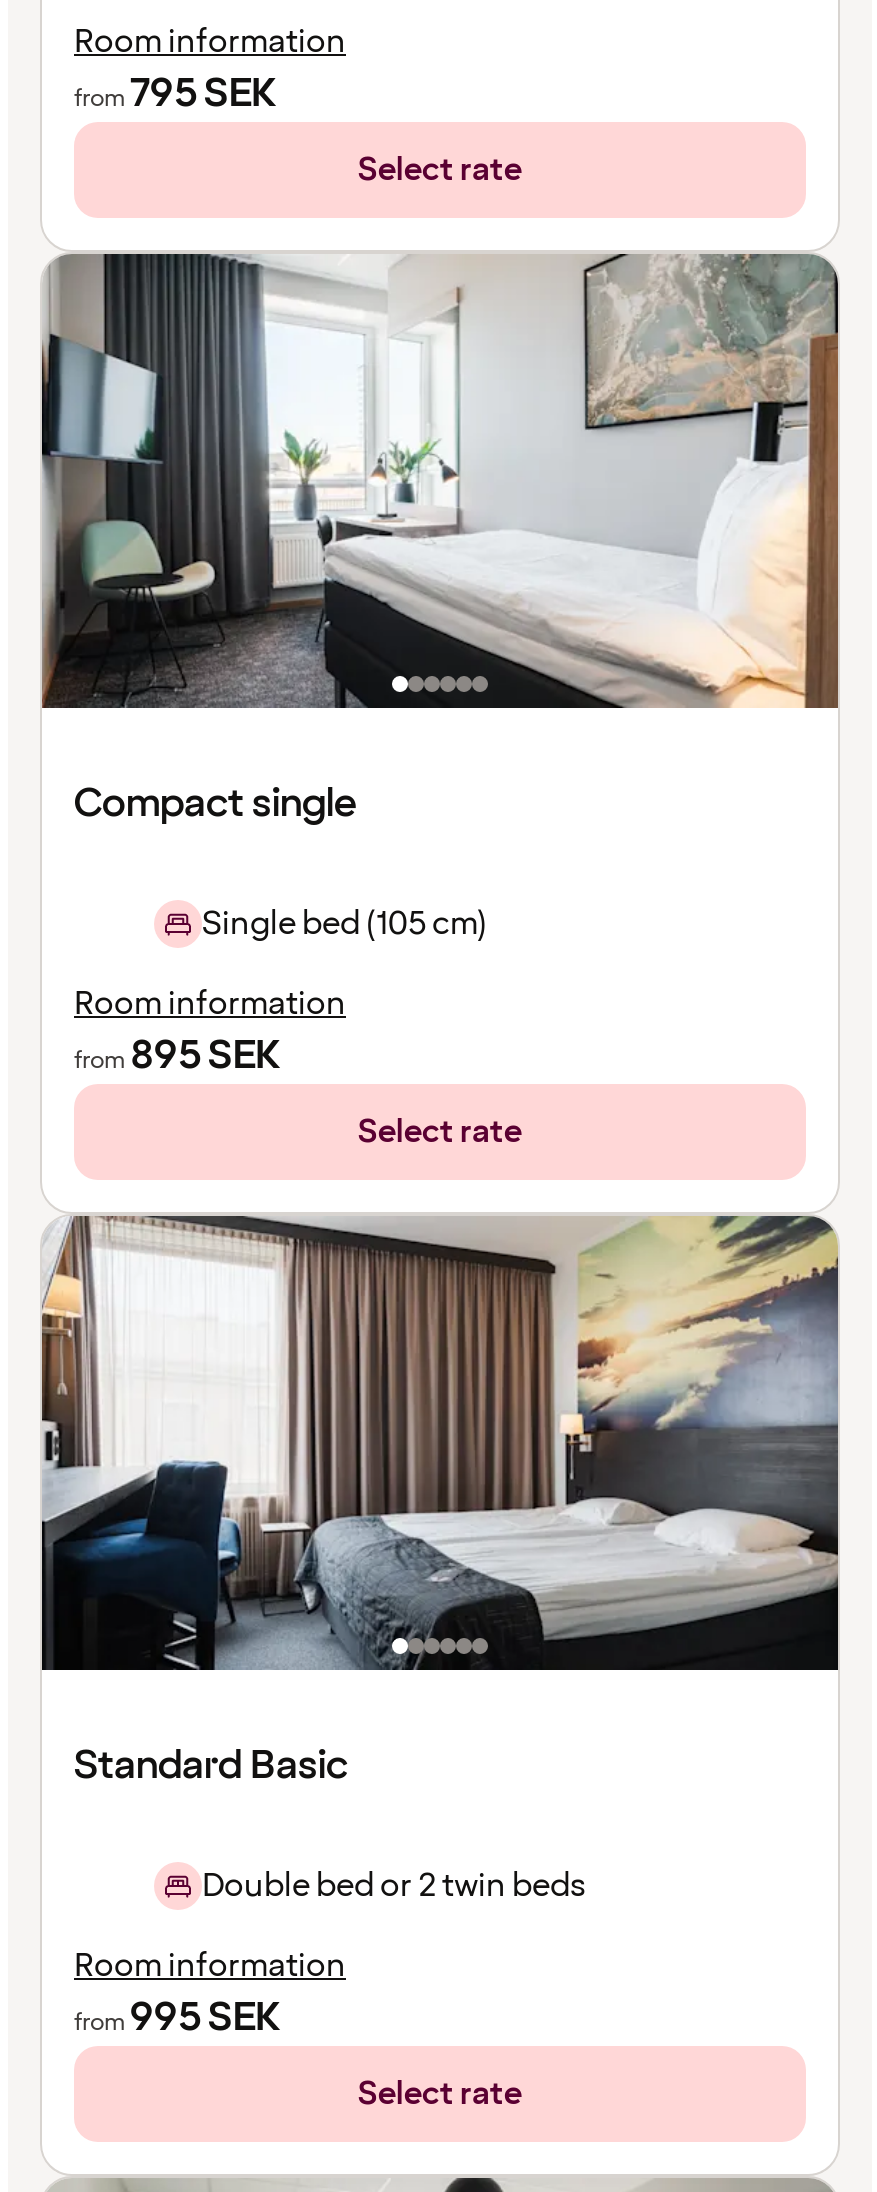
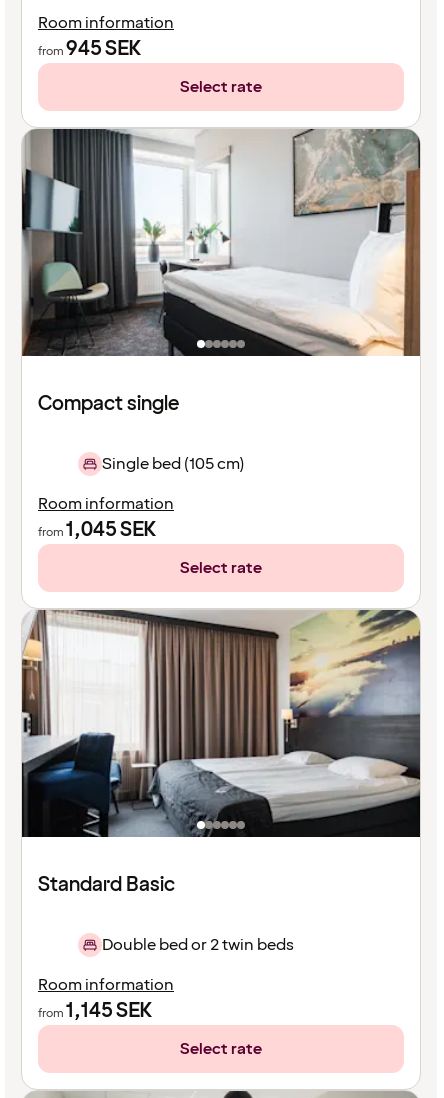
- from795 SEK
+ from945 SEK

- from895 SEK
+ from1,045 SEK

- from995 SEK
+ from1,145 SEK
